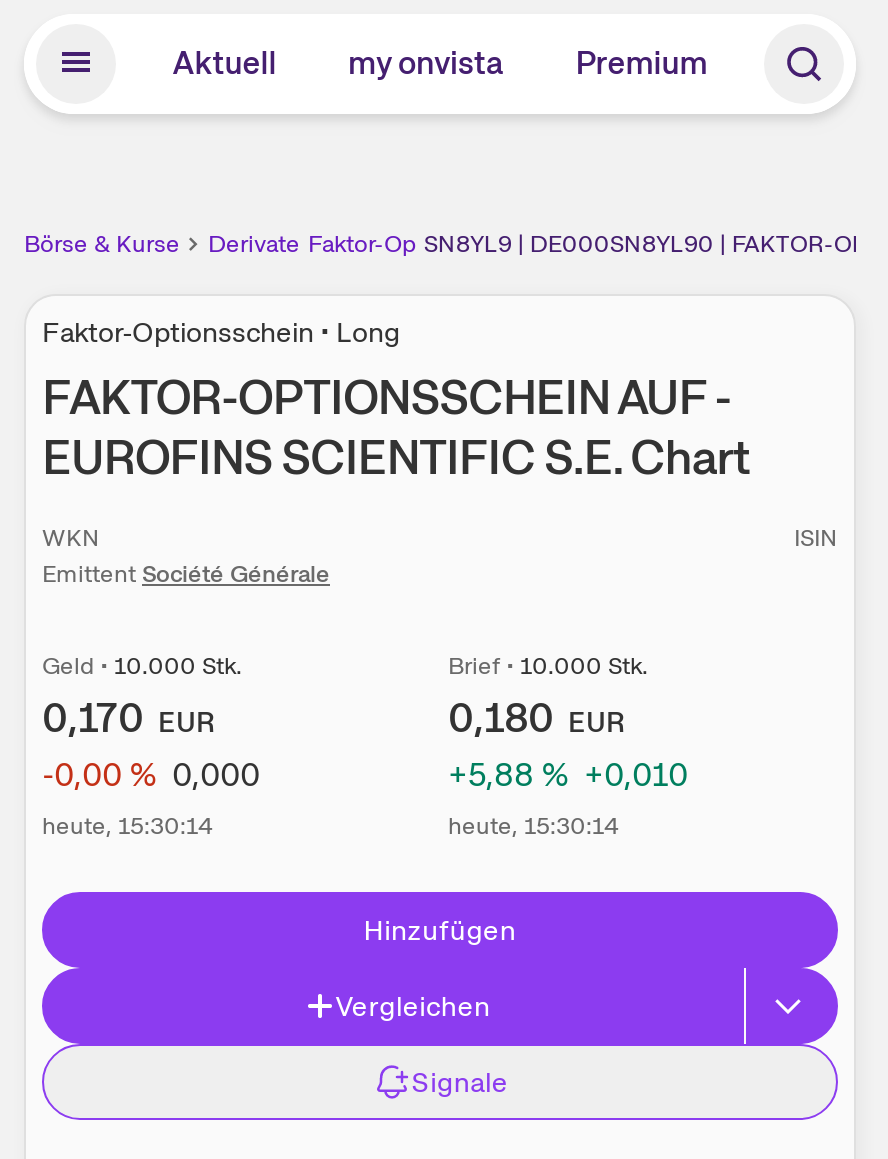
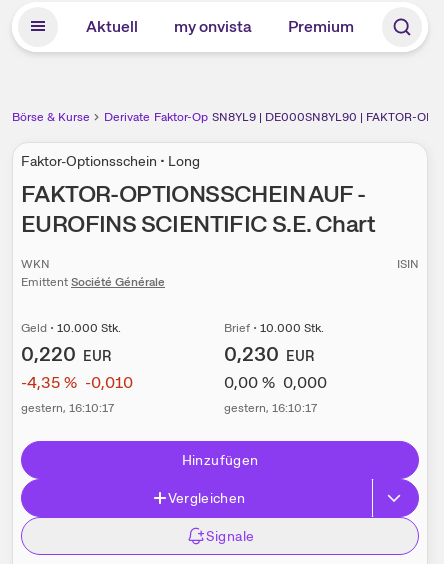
- 0,170 EUR
- -0,00 % 0,000
- heute, 15:30:14
+ 0,220 EUR
+ -4,35 % -0,010
+ gestern, 16:10:17

- 0,180 EUR
- +5,88 % +0,010
- heute, 15:30:14
+ 0,230 EUR
+ 0,00 % 0,000
+ gestern, 16:10:17
